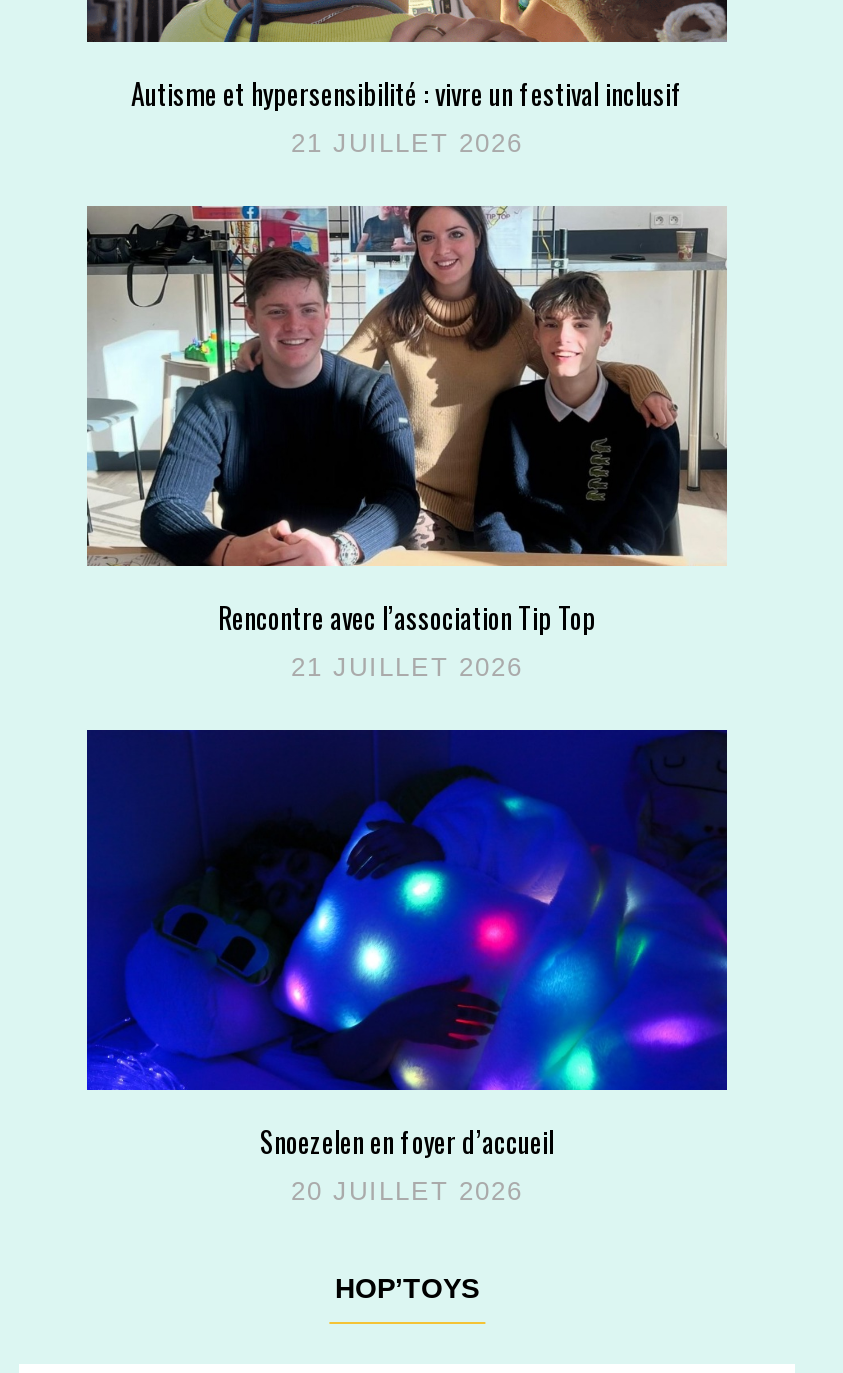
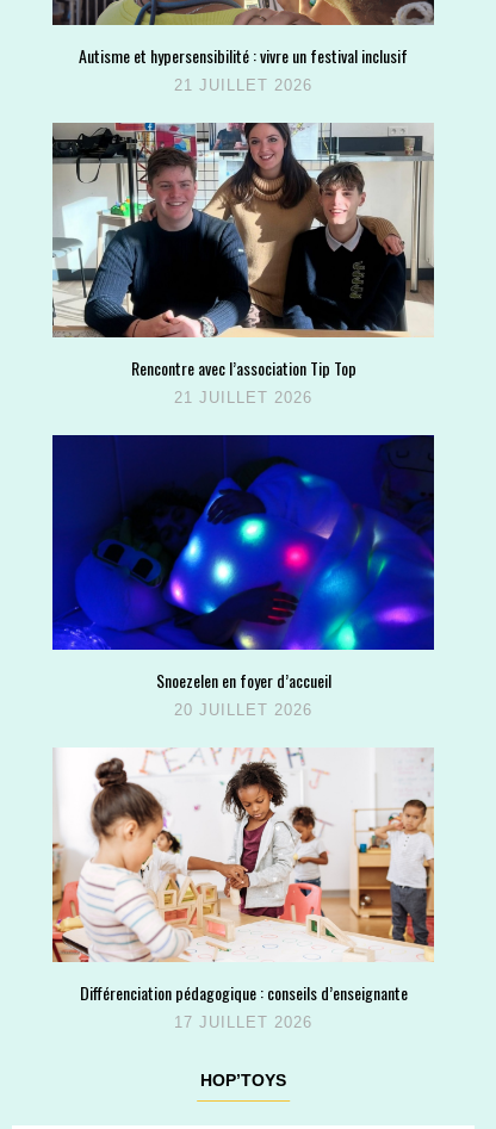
+ [image]
+ Différenciation pédagogique : conseils d’enseignante
+ 17 JUILLET 2026
